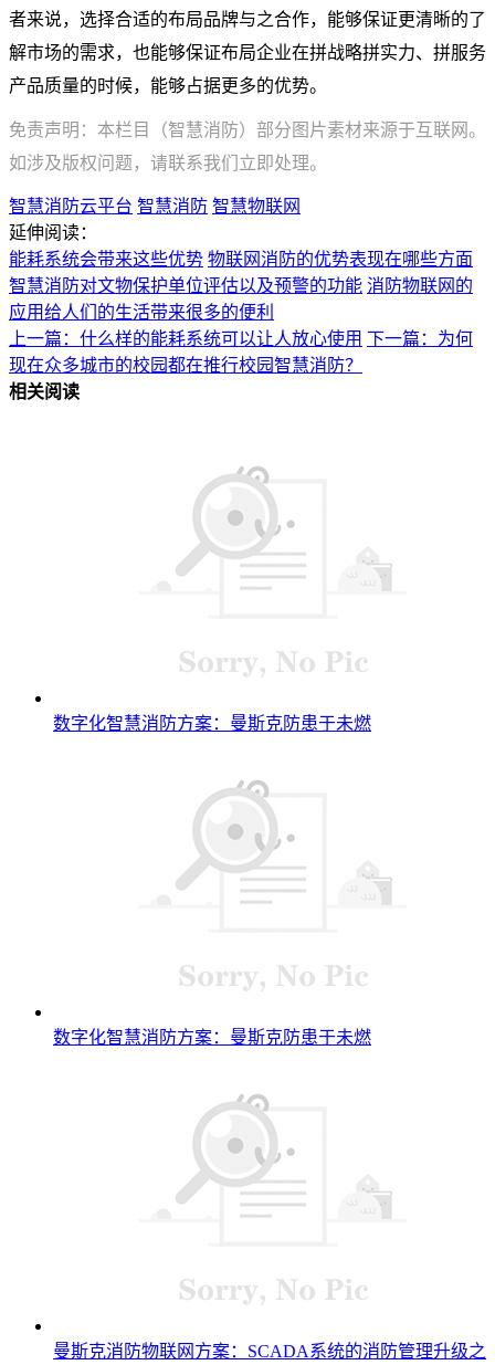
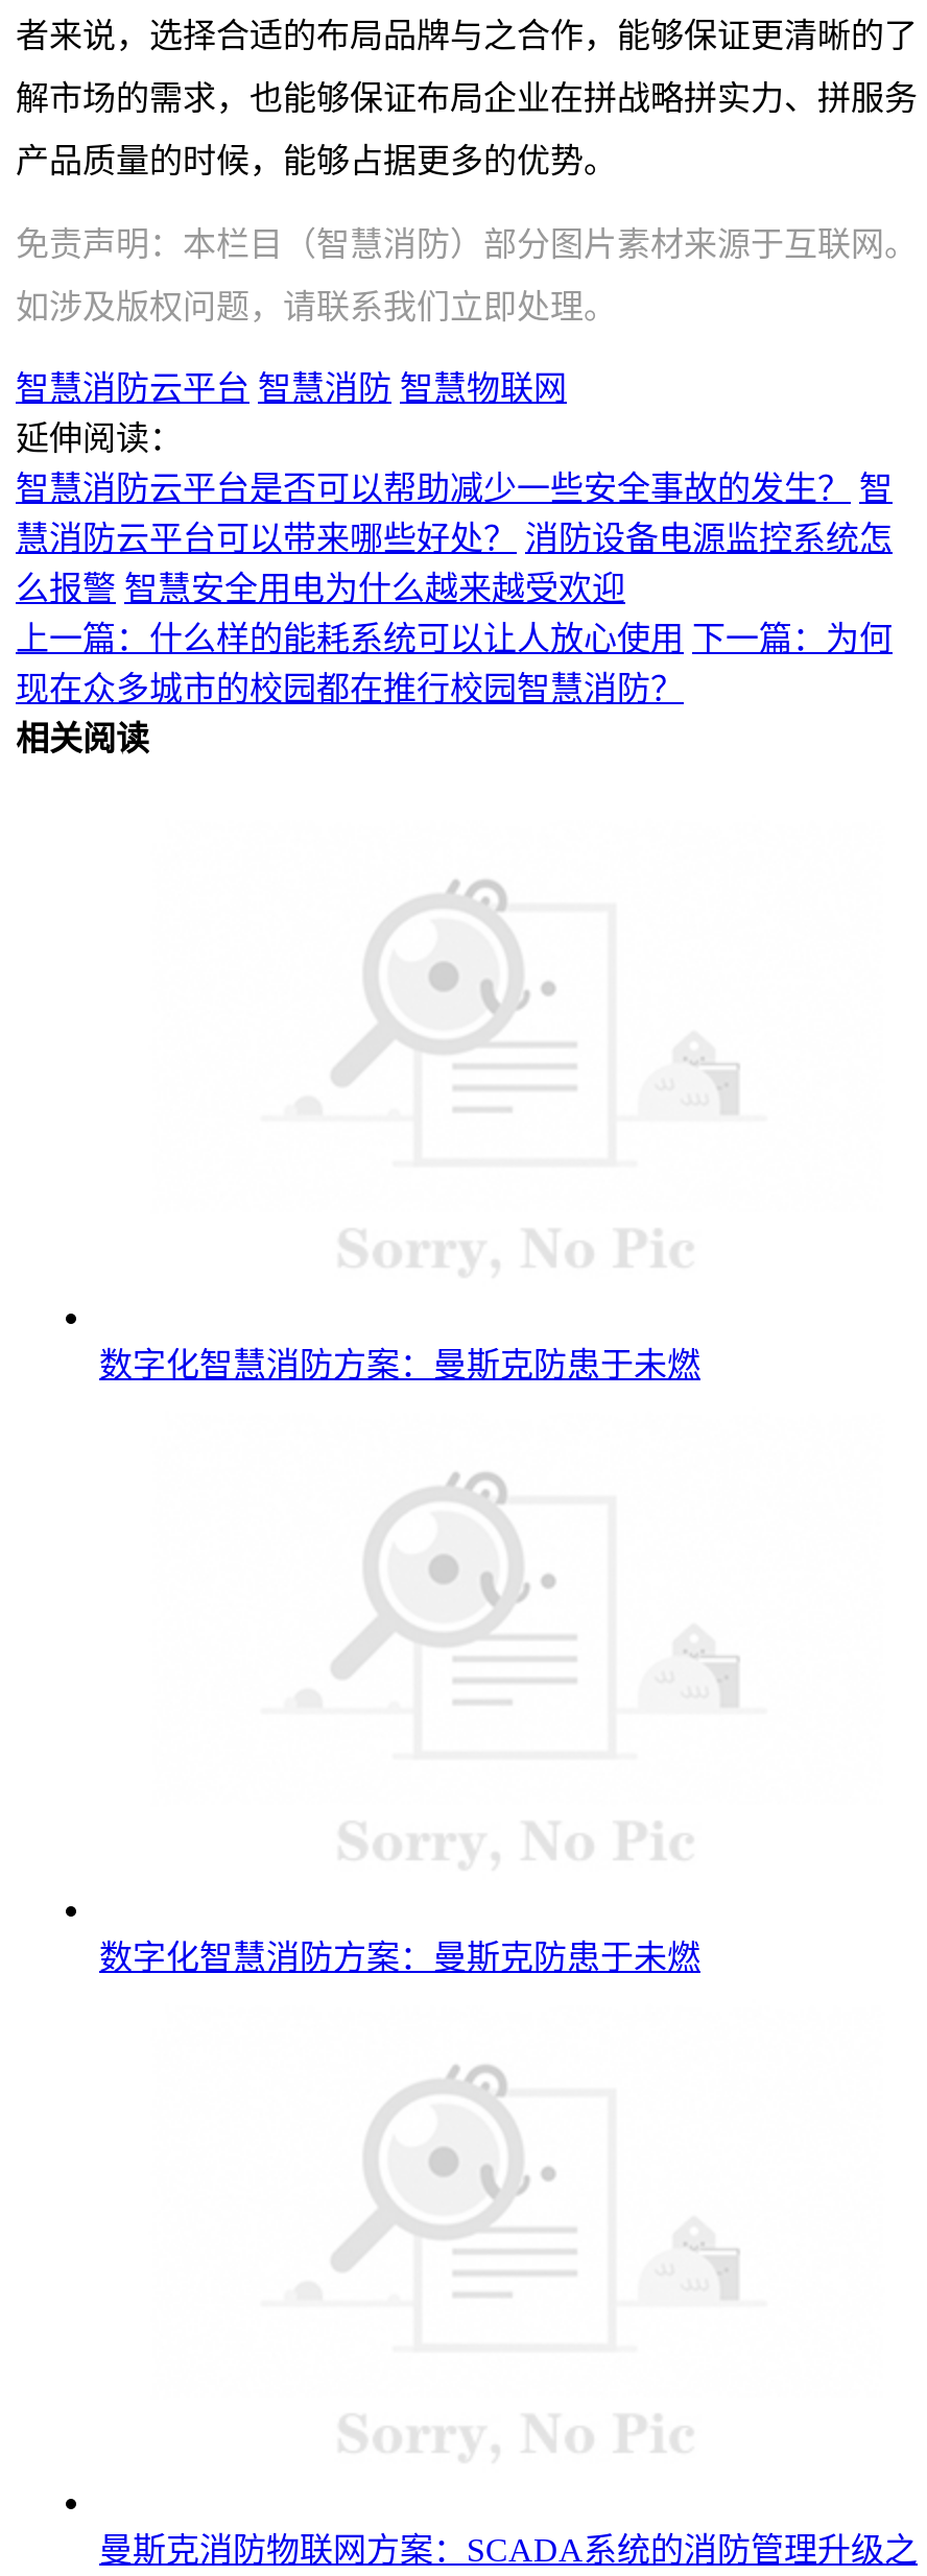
- 能耗系统会带来这些优势 物联网消防的优势表现在哪些方面
- 智慧消防对文物保护单位评估以及预警的功能 消防物联网的
- 应用给人们的生活带来很多的便利
+ 智慧消防云平台是否可以帮助减少一些安全事故的发生？ 智
+ 慧消防云平台可以带来哪些好处？ 消防设备电源监控系统怎
+ 么报警 智慧安全用电为什么越来越受欢迎
